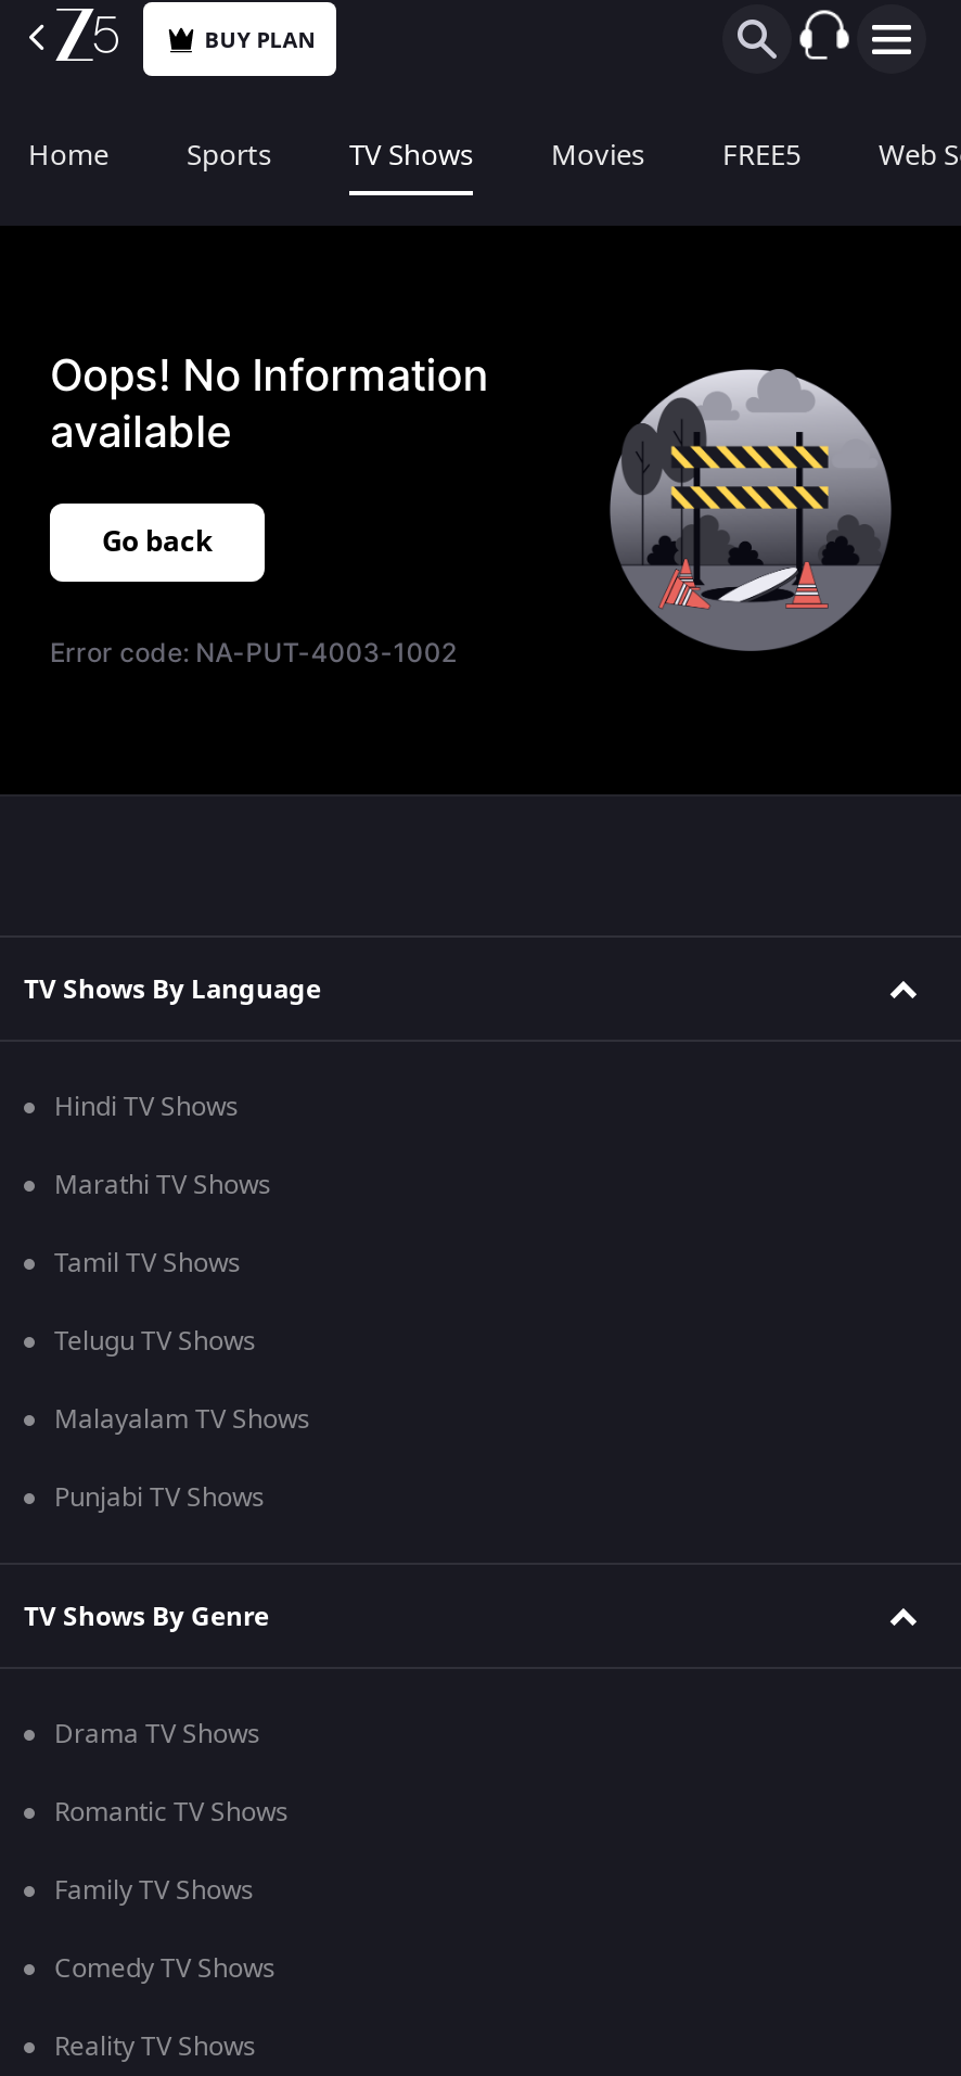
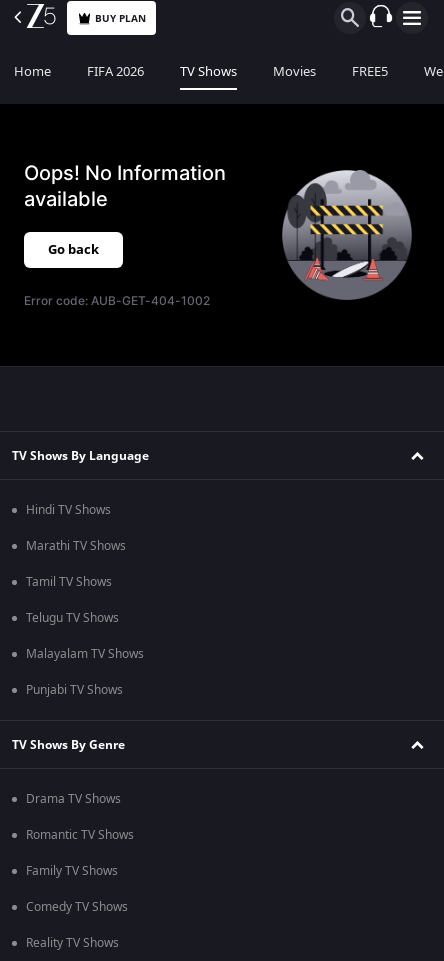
- Sports
+ FIFA 2026

- Error code: NA-PUT-4003-1002
+ Error code: AUB-GET-404-1002
